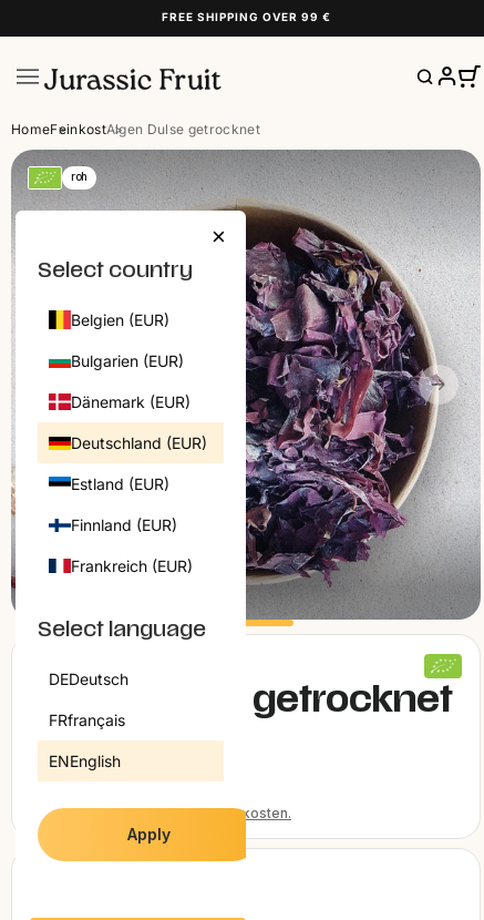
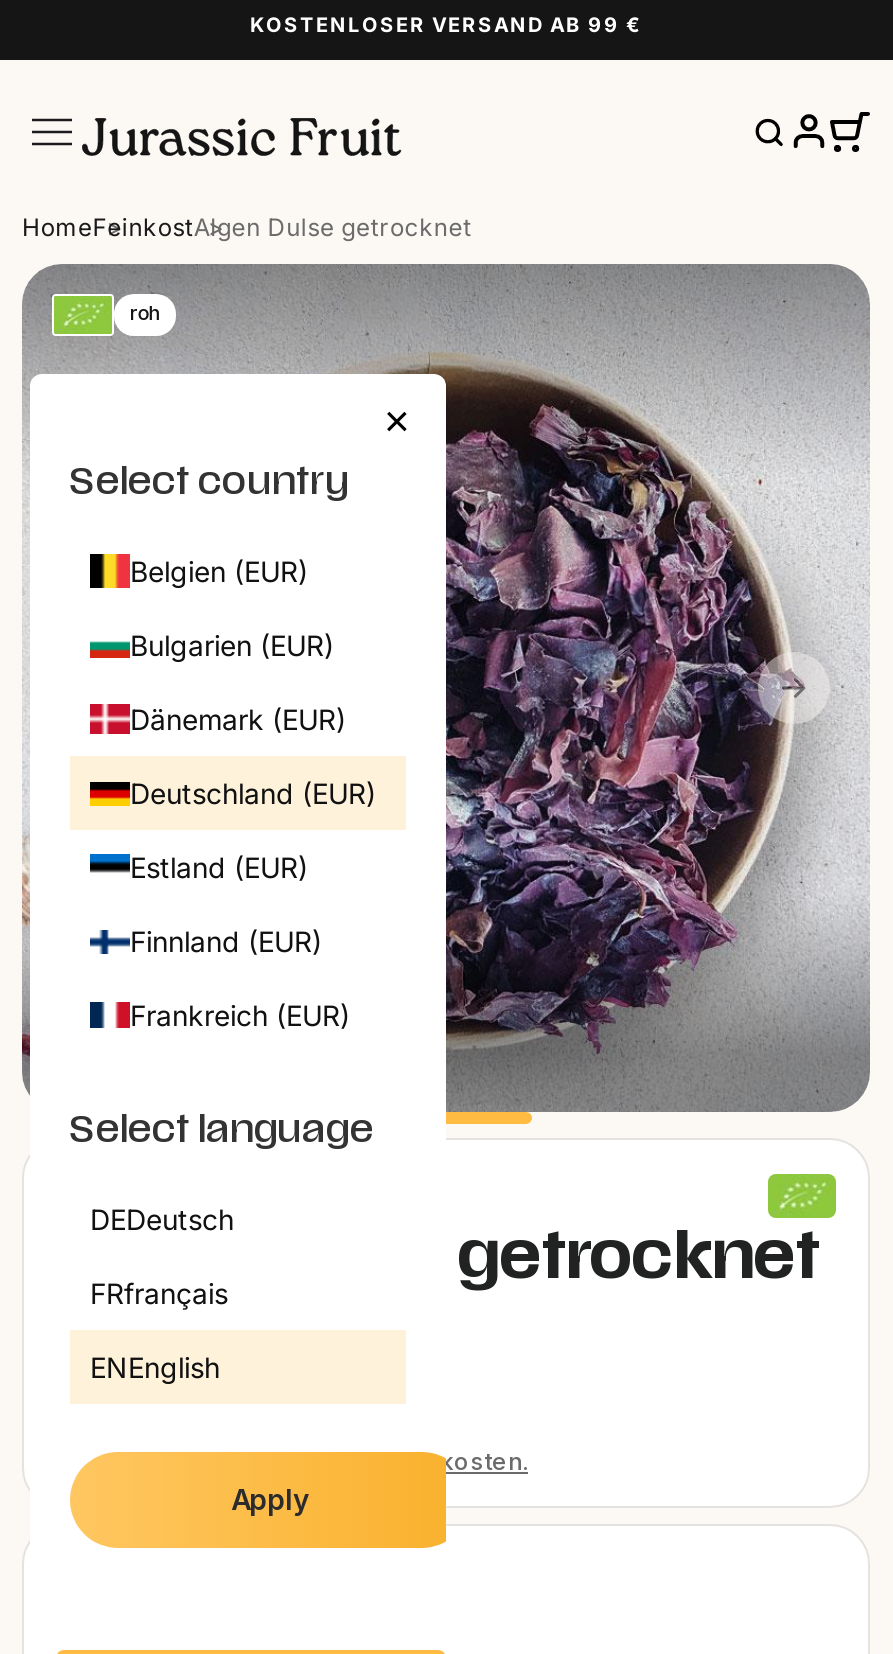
- FREE SHIPPING OVER 99 €
+ KOSTENLOSER VERSAND AB 99 €
